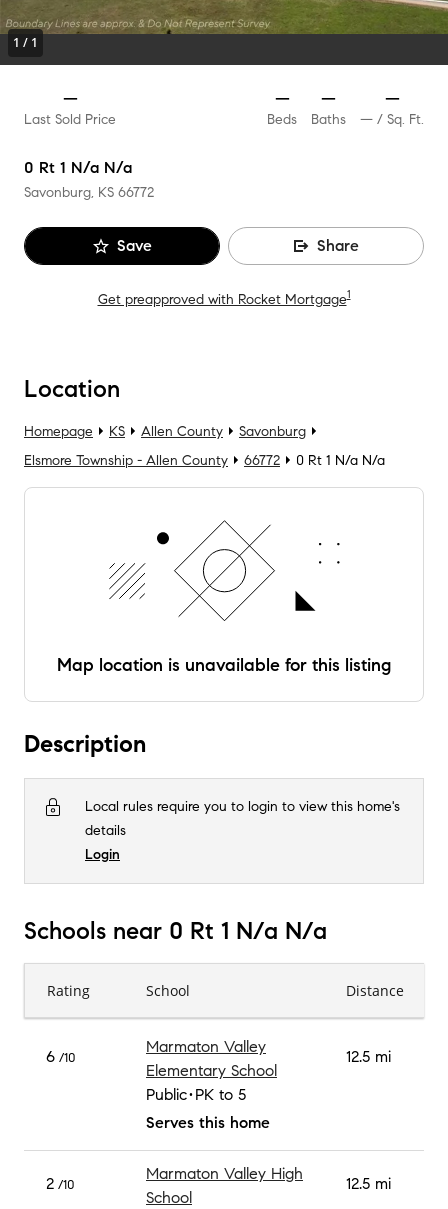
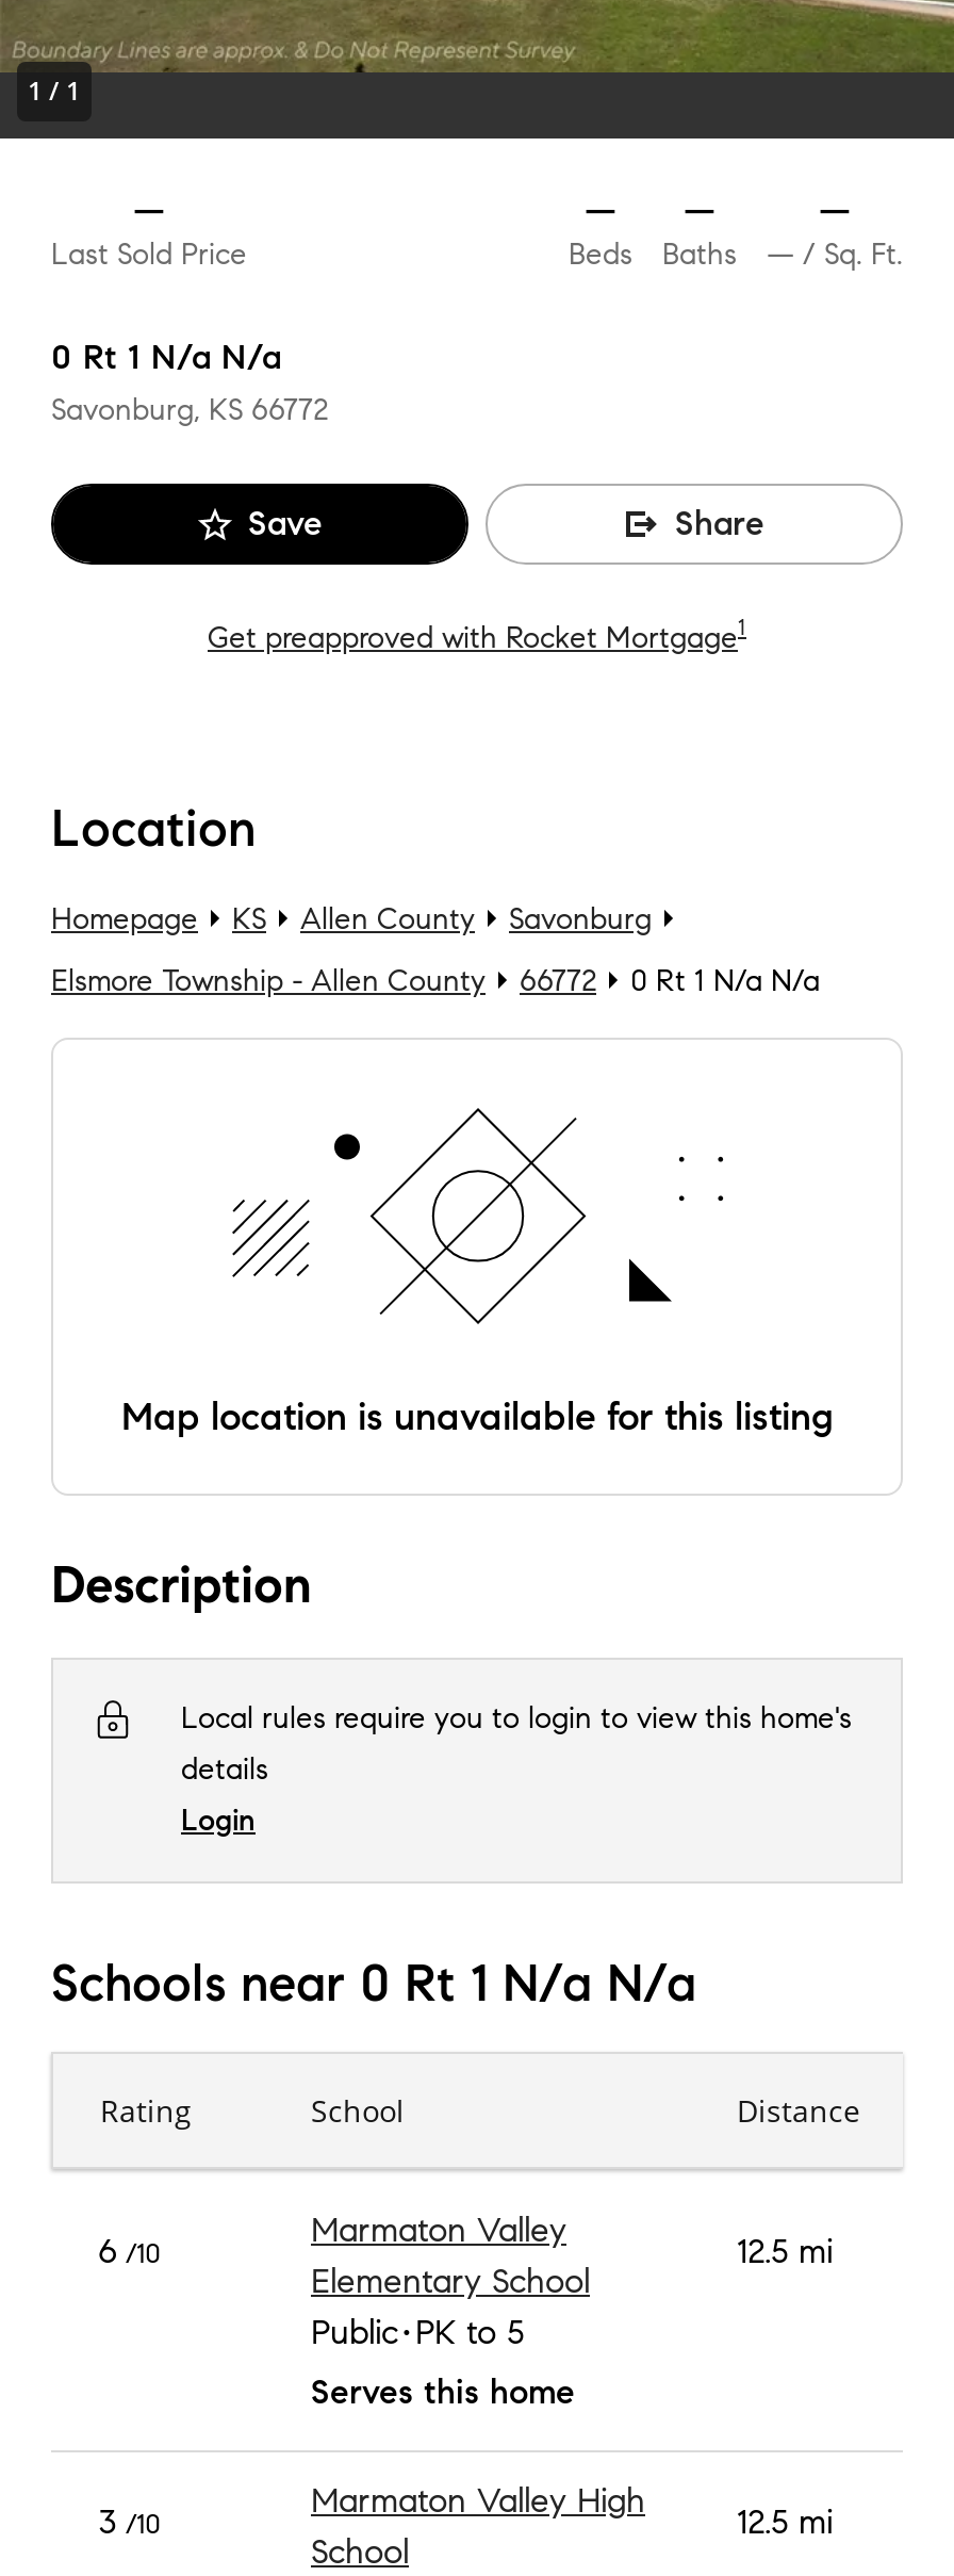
- 2 /10
+ 3 /10
